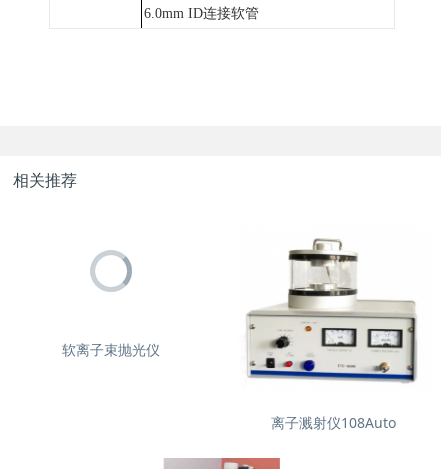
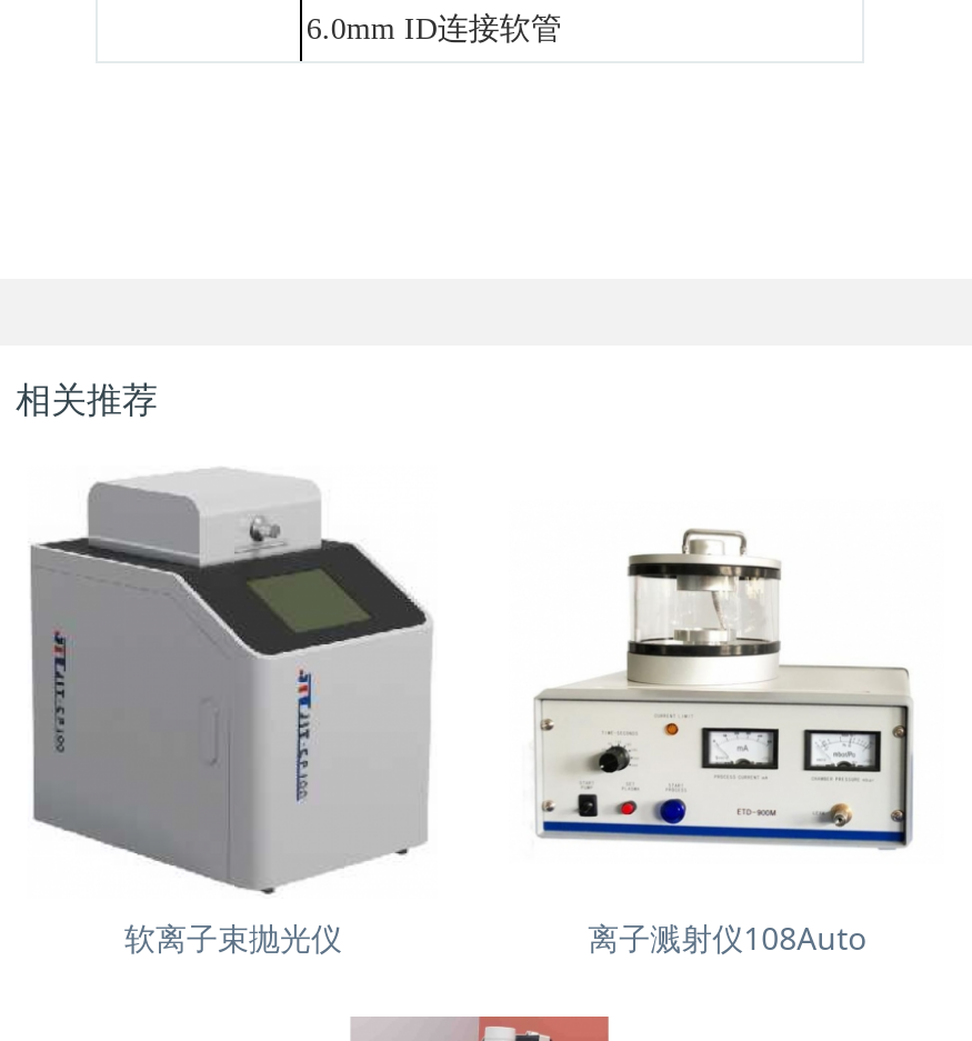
+ [image]

moved down: 软离子束抛光仪
